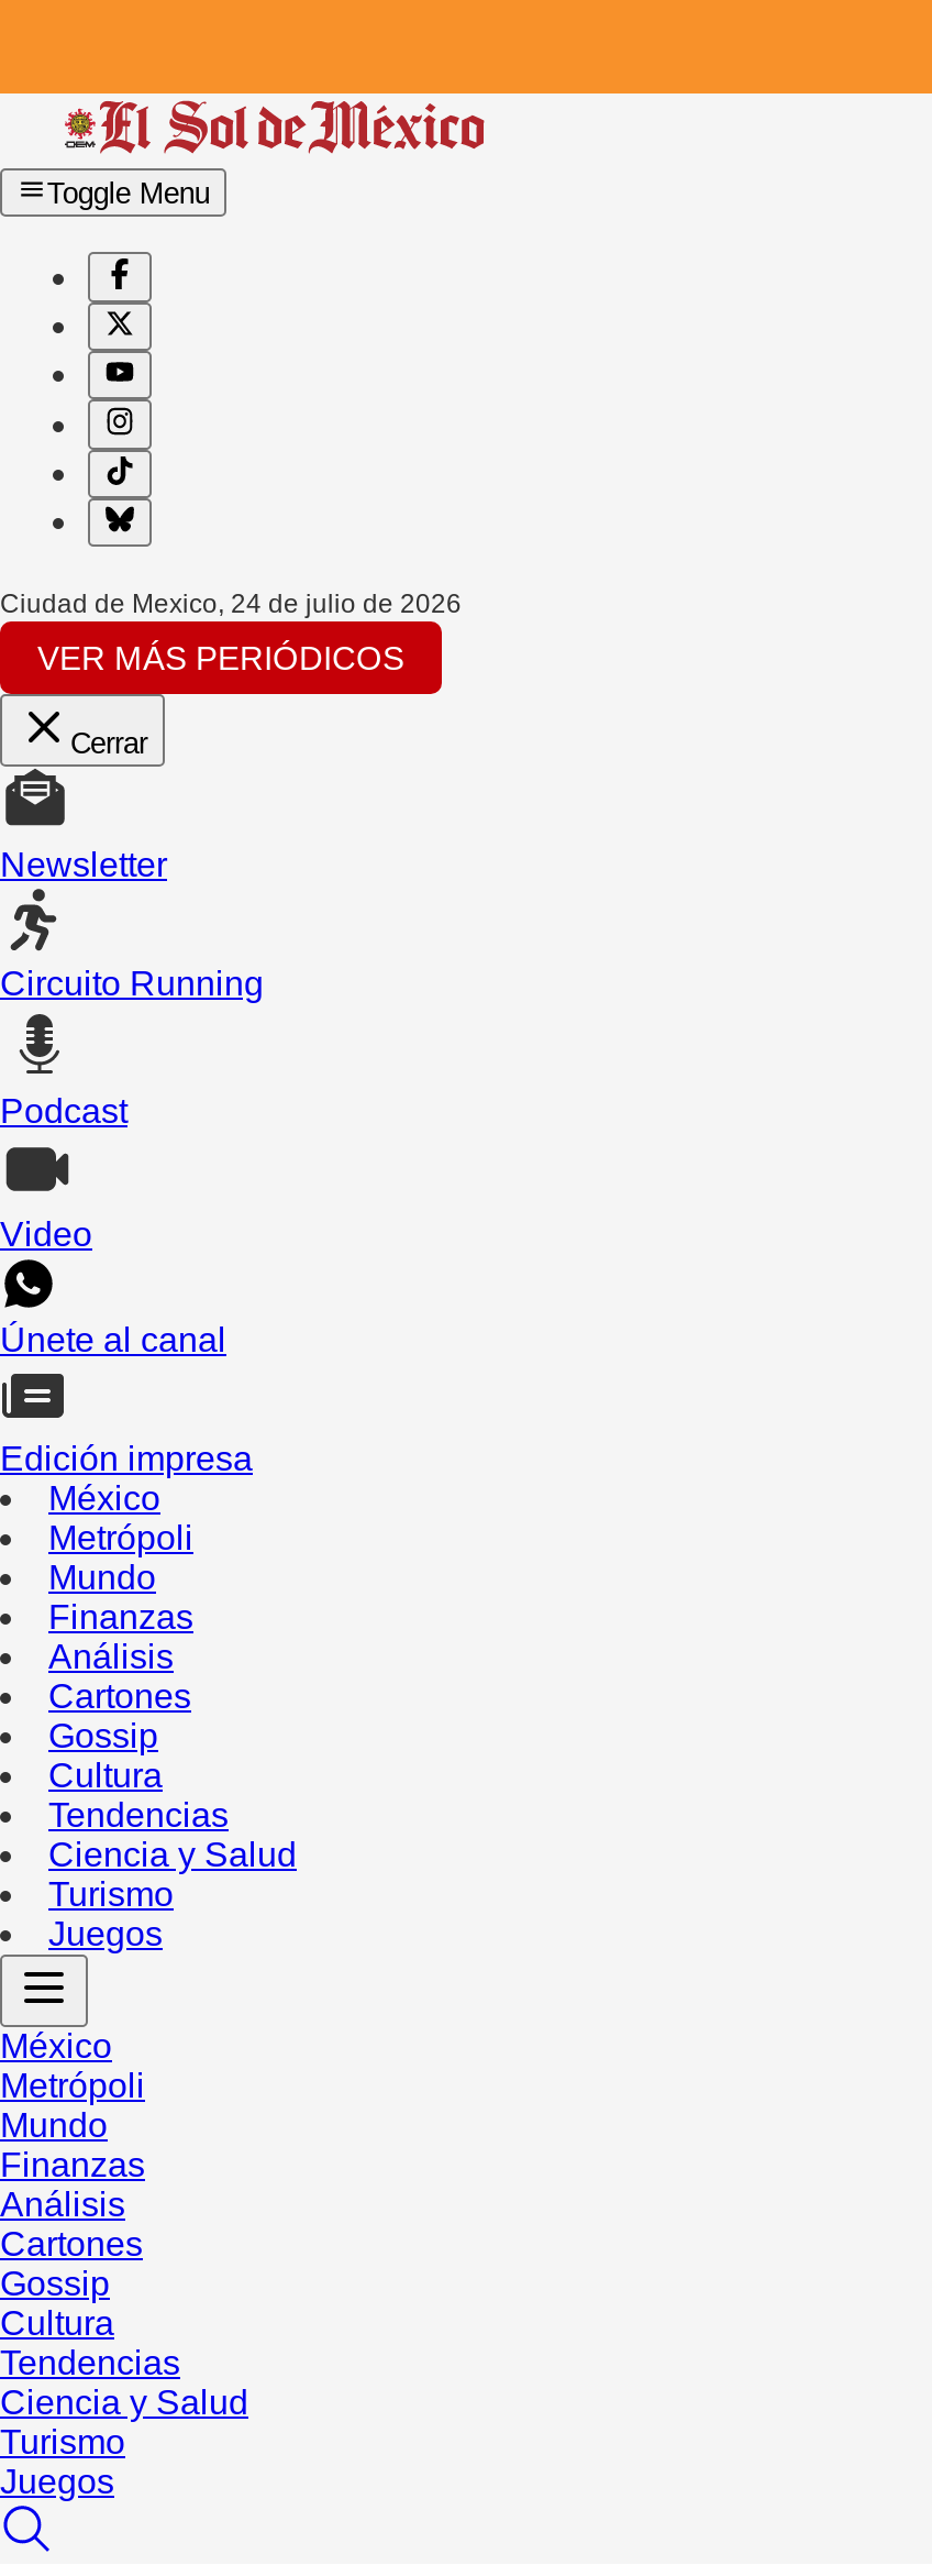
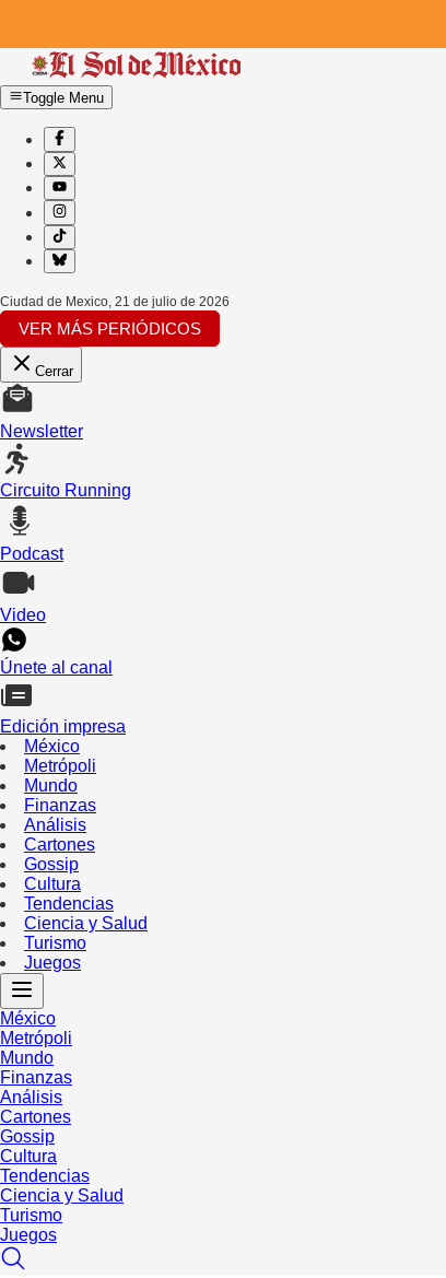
- Ciudad de Mexico, 24 de julio de 2026
+ Ciudad de Mexico, 21 de julio de 2026
